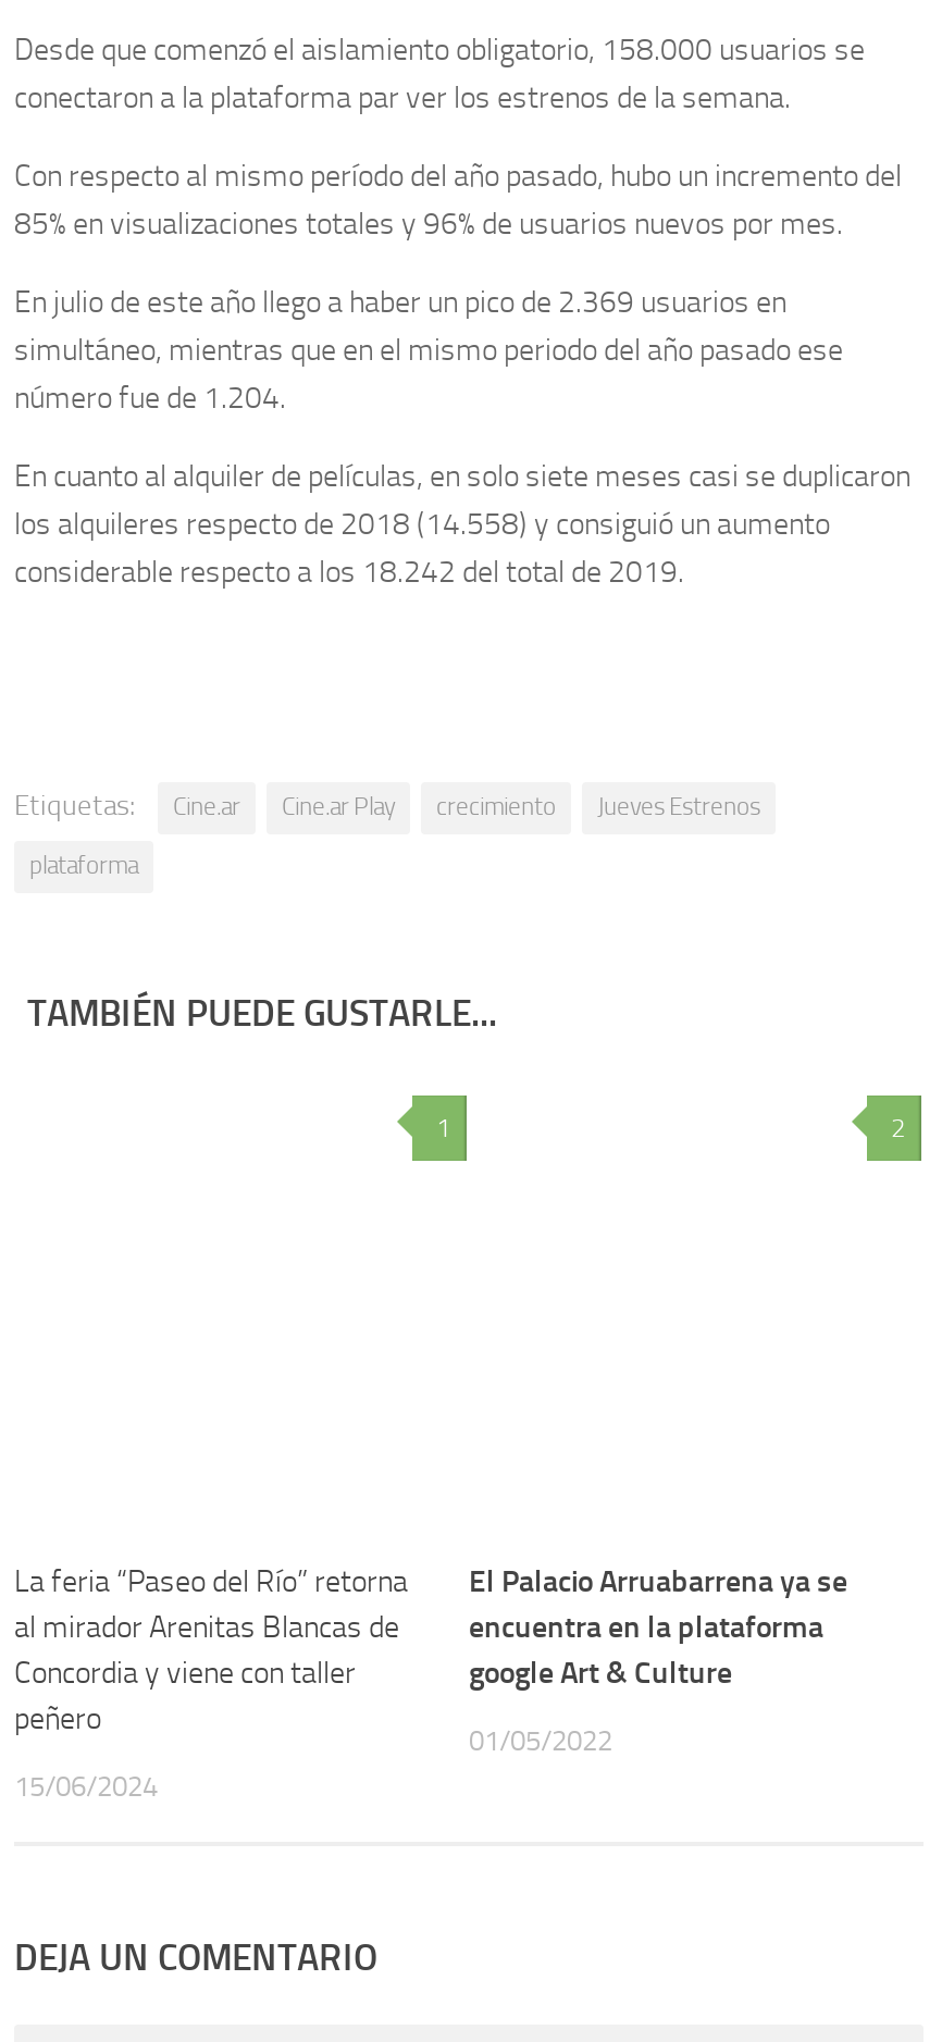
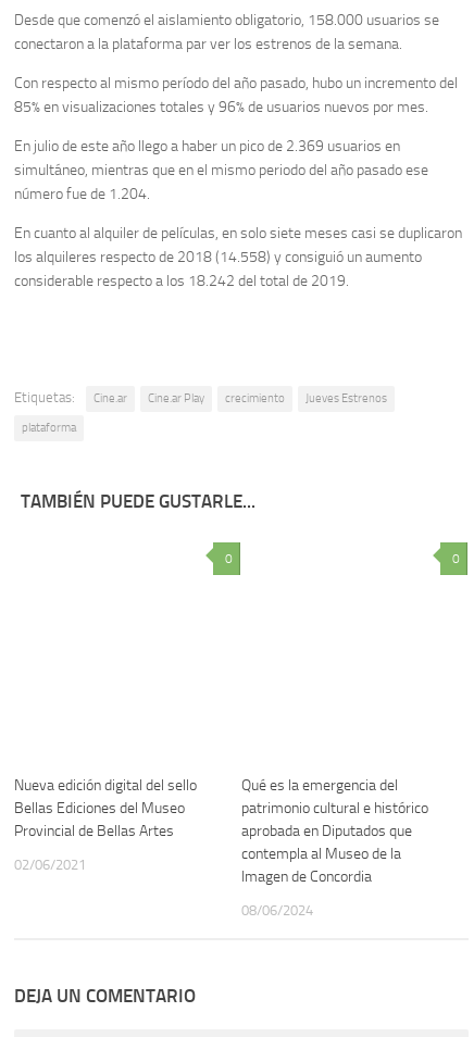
- 1
+ 0

- 2
+ 0

- La feria “Paseo del Río” retorna
- al mirador Arenitas Blancas de
- Concordia y viene con taller
- peñero
+ Nueva edición digital del sello
+ Bellas Ediciones del Museo
+ Provincial de Bellas Artes

- El Palacio Arruabarrena ya se
- encuentra en la plataforma
- google Art & Culture
+ Qué es la emergencia del
+ patrimonio cultural e histórico
+ aprobada en Diputados que
+ contempla al Museo de la
+ Imagen de Concordia

- 01/05/2022
+ 08/06/2024

- 15/06/2024
+ 02/06/2021
